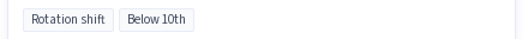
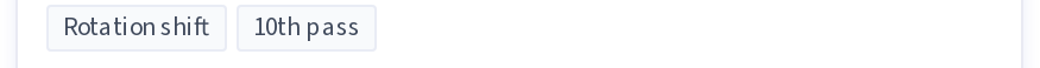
- Rotation shift Below 10th
+ Rotation shift 10th pass
